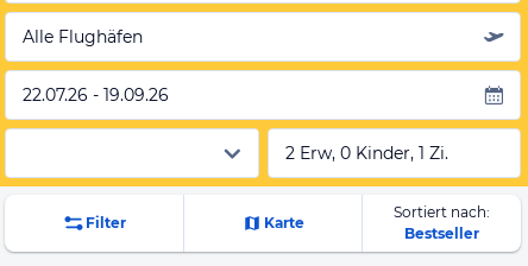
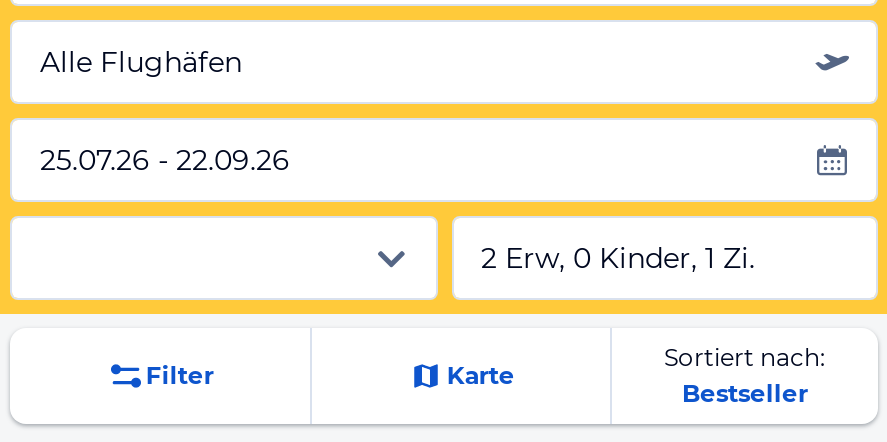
- 22.07.26 - 19.09.26
+ 25.07.26 - 22.09.26
